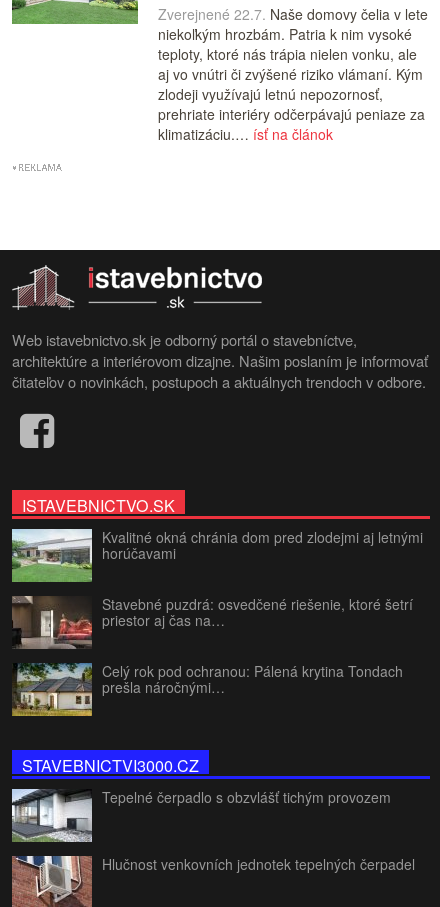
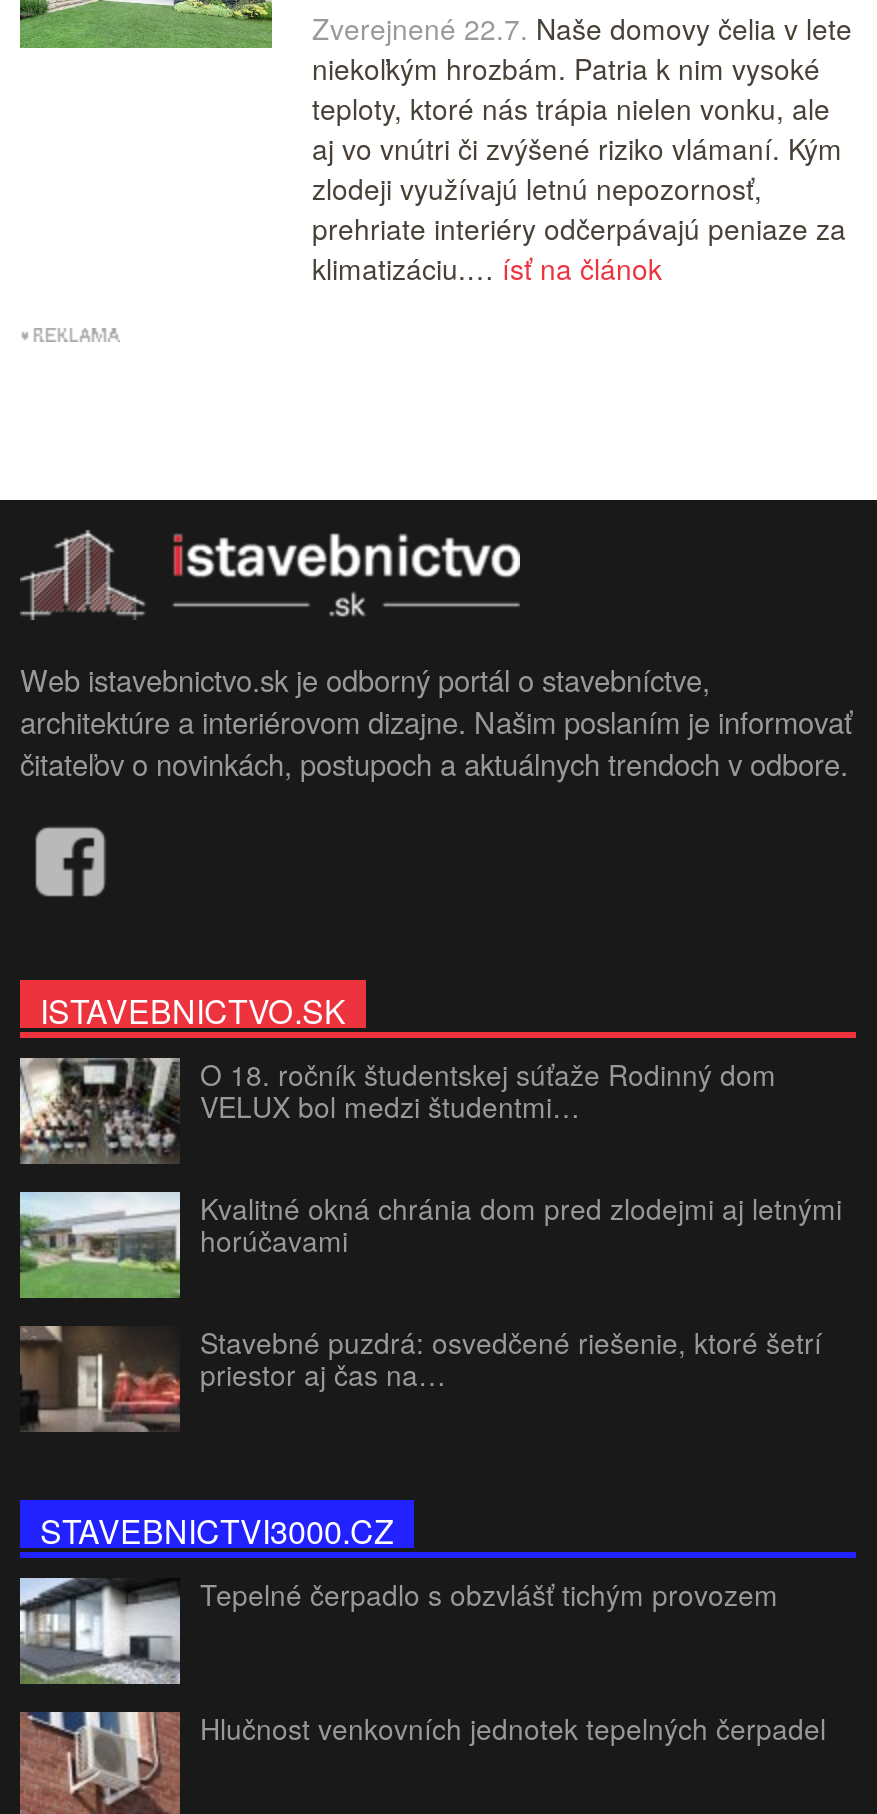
+ [image]
+ O 18. ročník študentskej súťaže Rodinný dom
+ VELUX bol medzi študentmi…

moved down: [image] | Kvalitné okná chránia dom pred zlodejmi aj letnými | horúčavami | Stavebné puzdrá: osvedčené riešenie, ktoré šetrí | priestor aj čas na…

- [image]
- Celý rok pod ochranou: Pálená krytina Tondach
- prešla náročnými…
